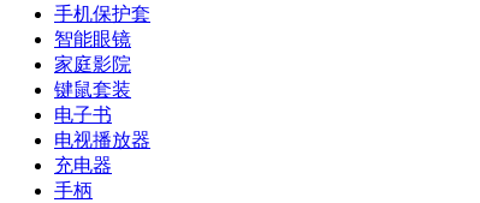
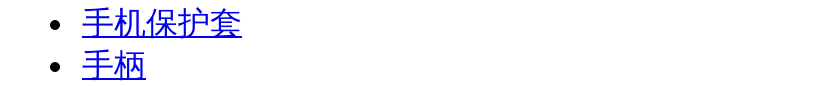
- 智能眼镜
- 家庭影院
- 键鼠套装
- 电子书
- 电视播放器
- 充电器
